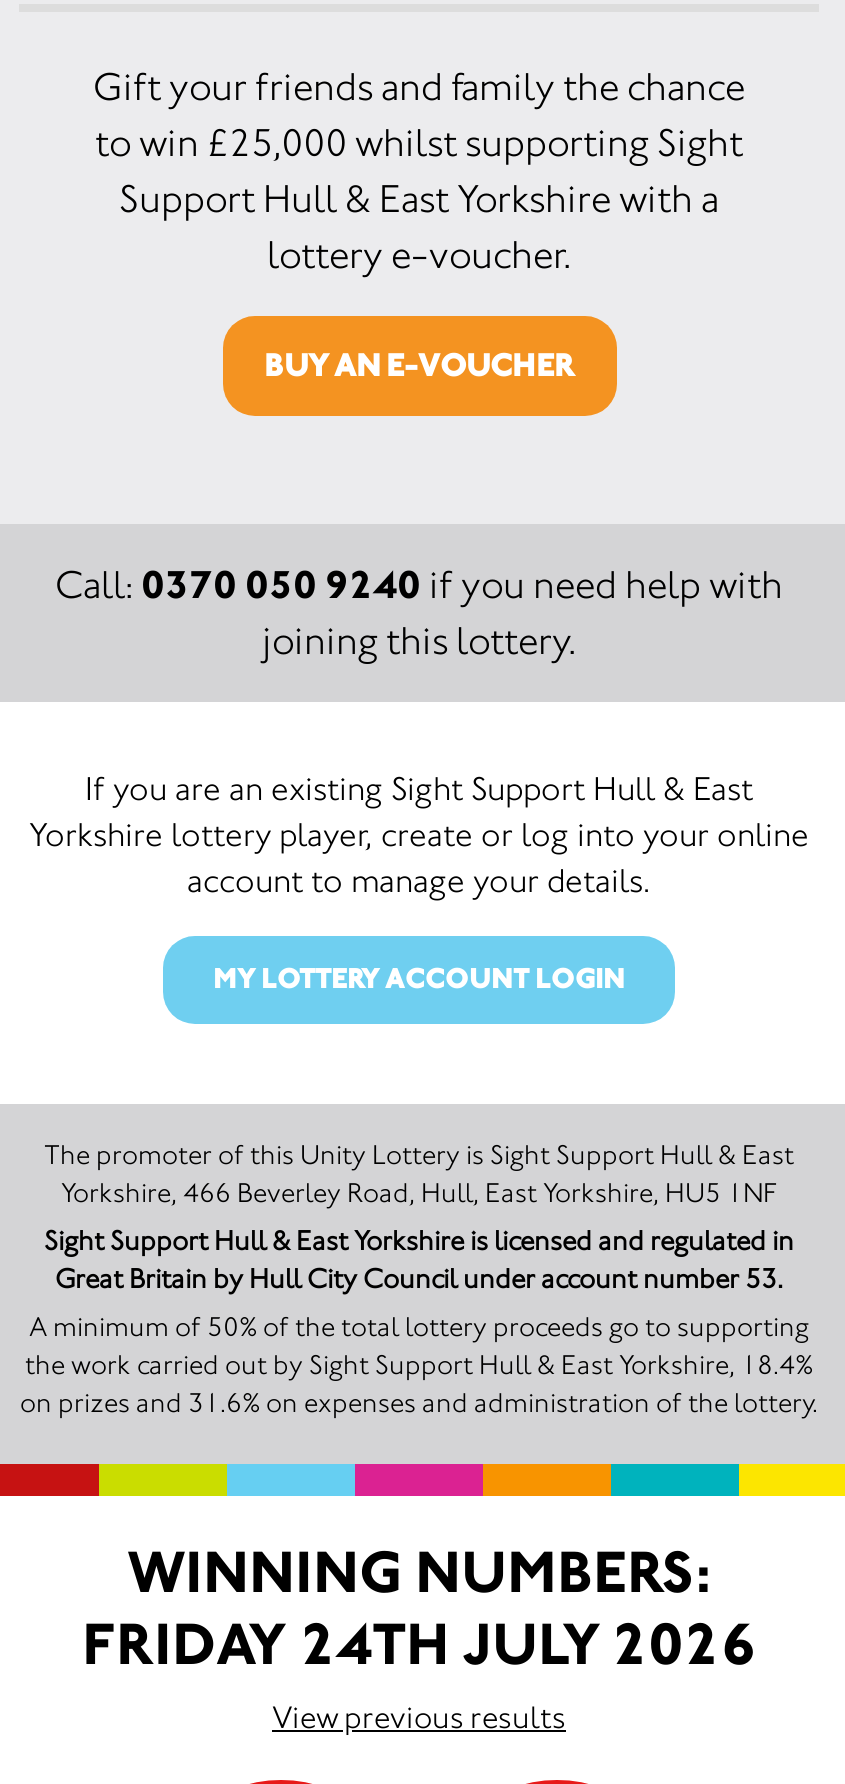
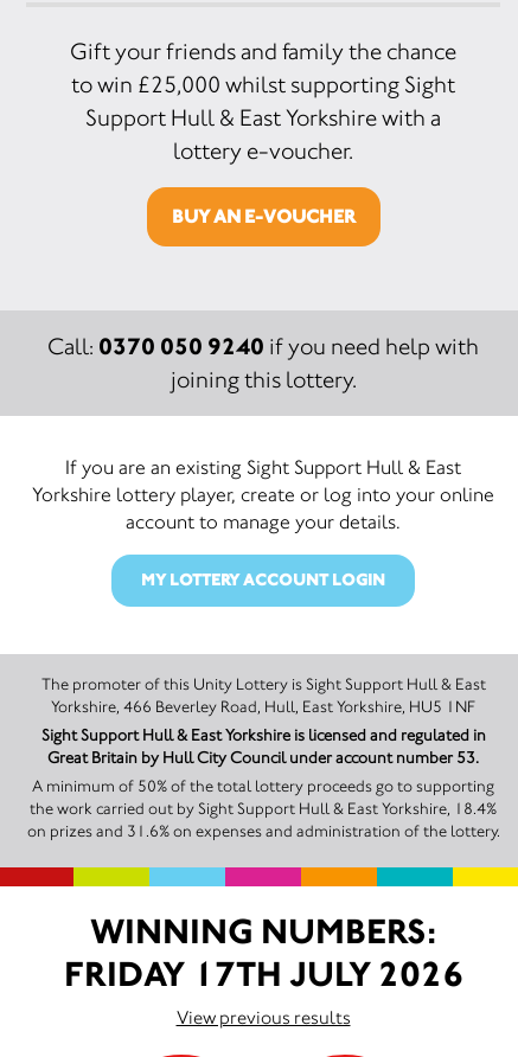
- FRIDAY 24TH JULY 2026
+ FRIDAY 17TH JULY 2026
